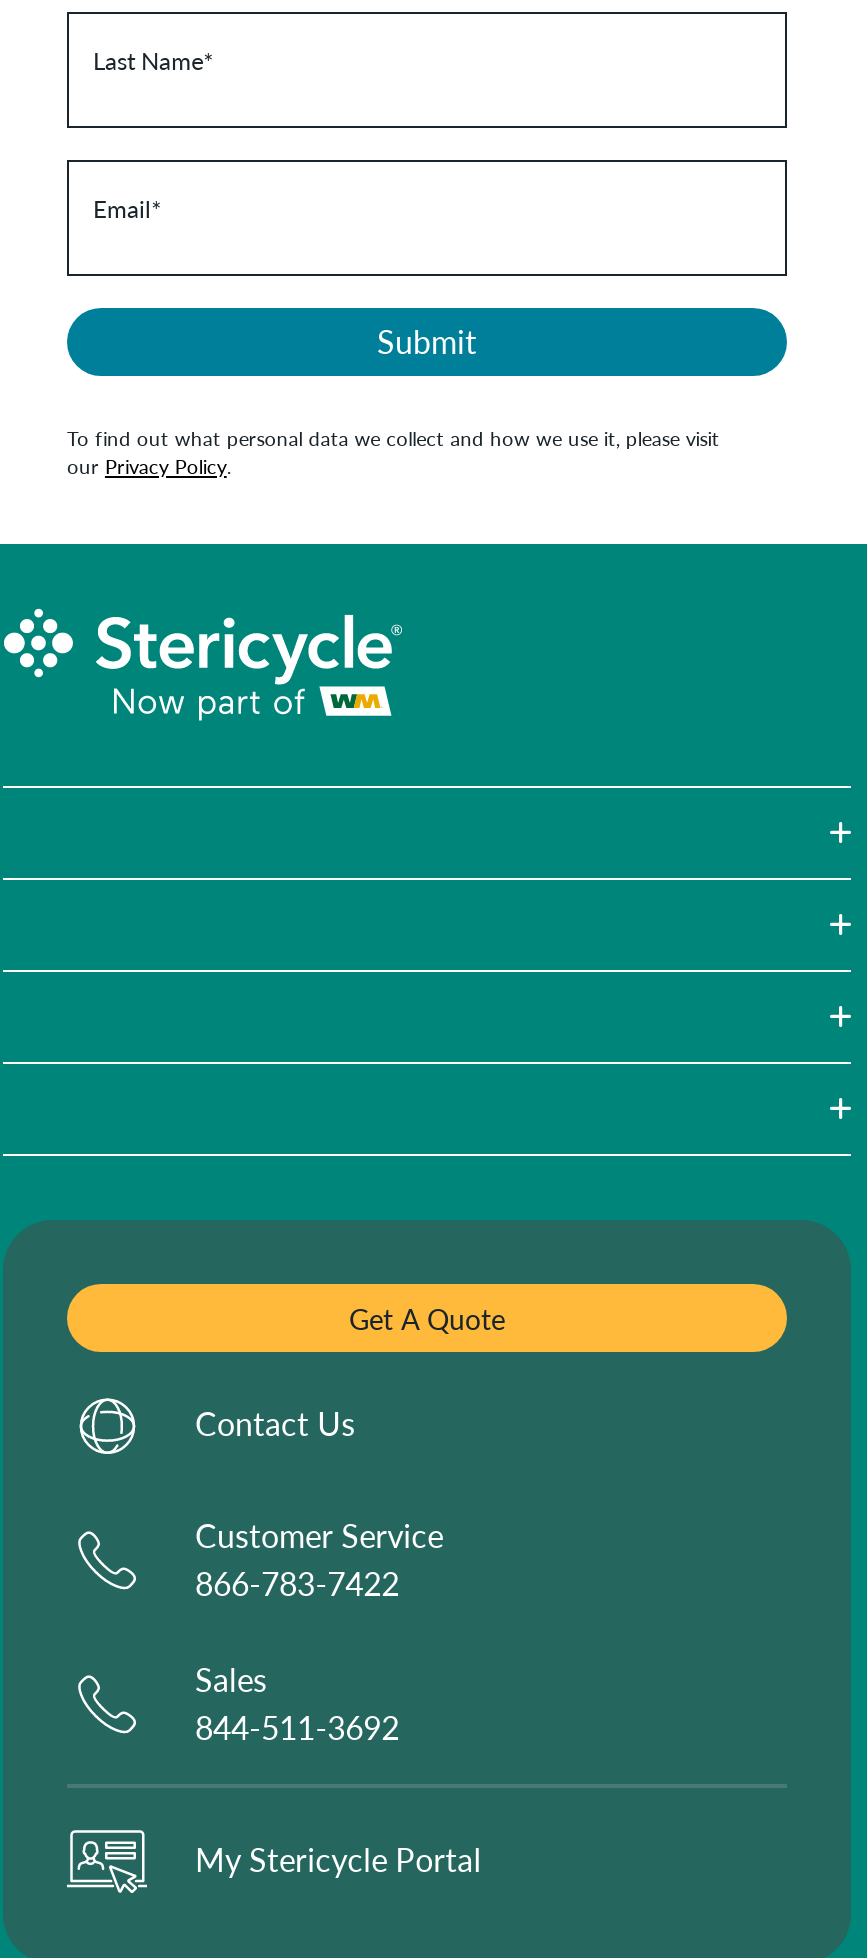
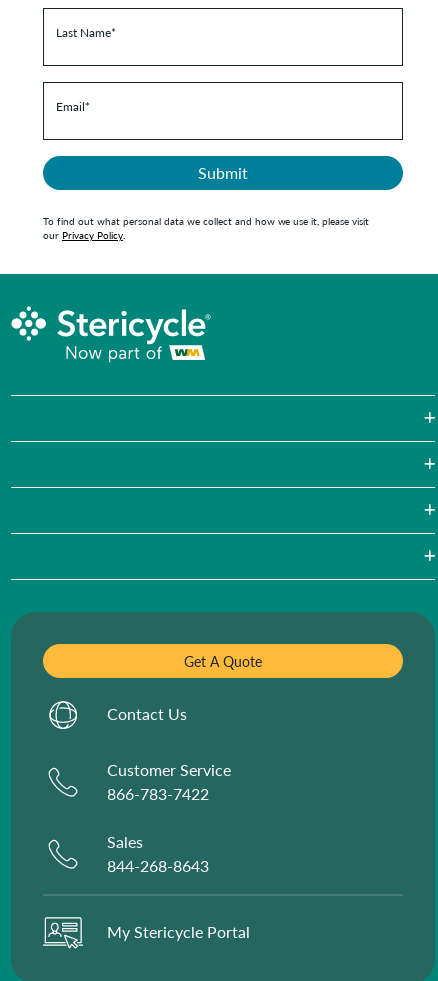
- 844-511-3692
+ 844-268-8643
